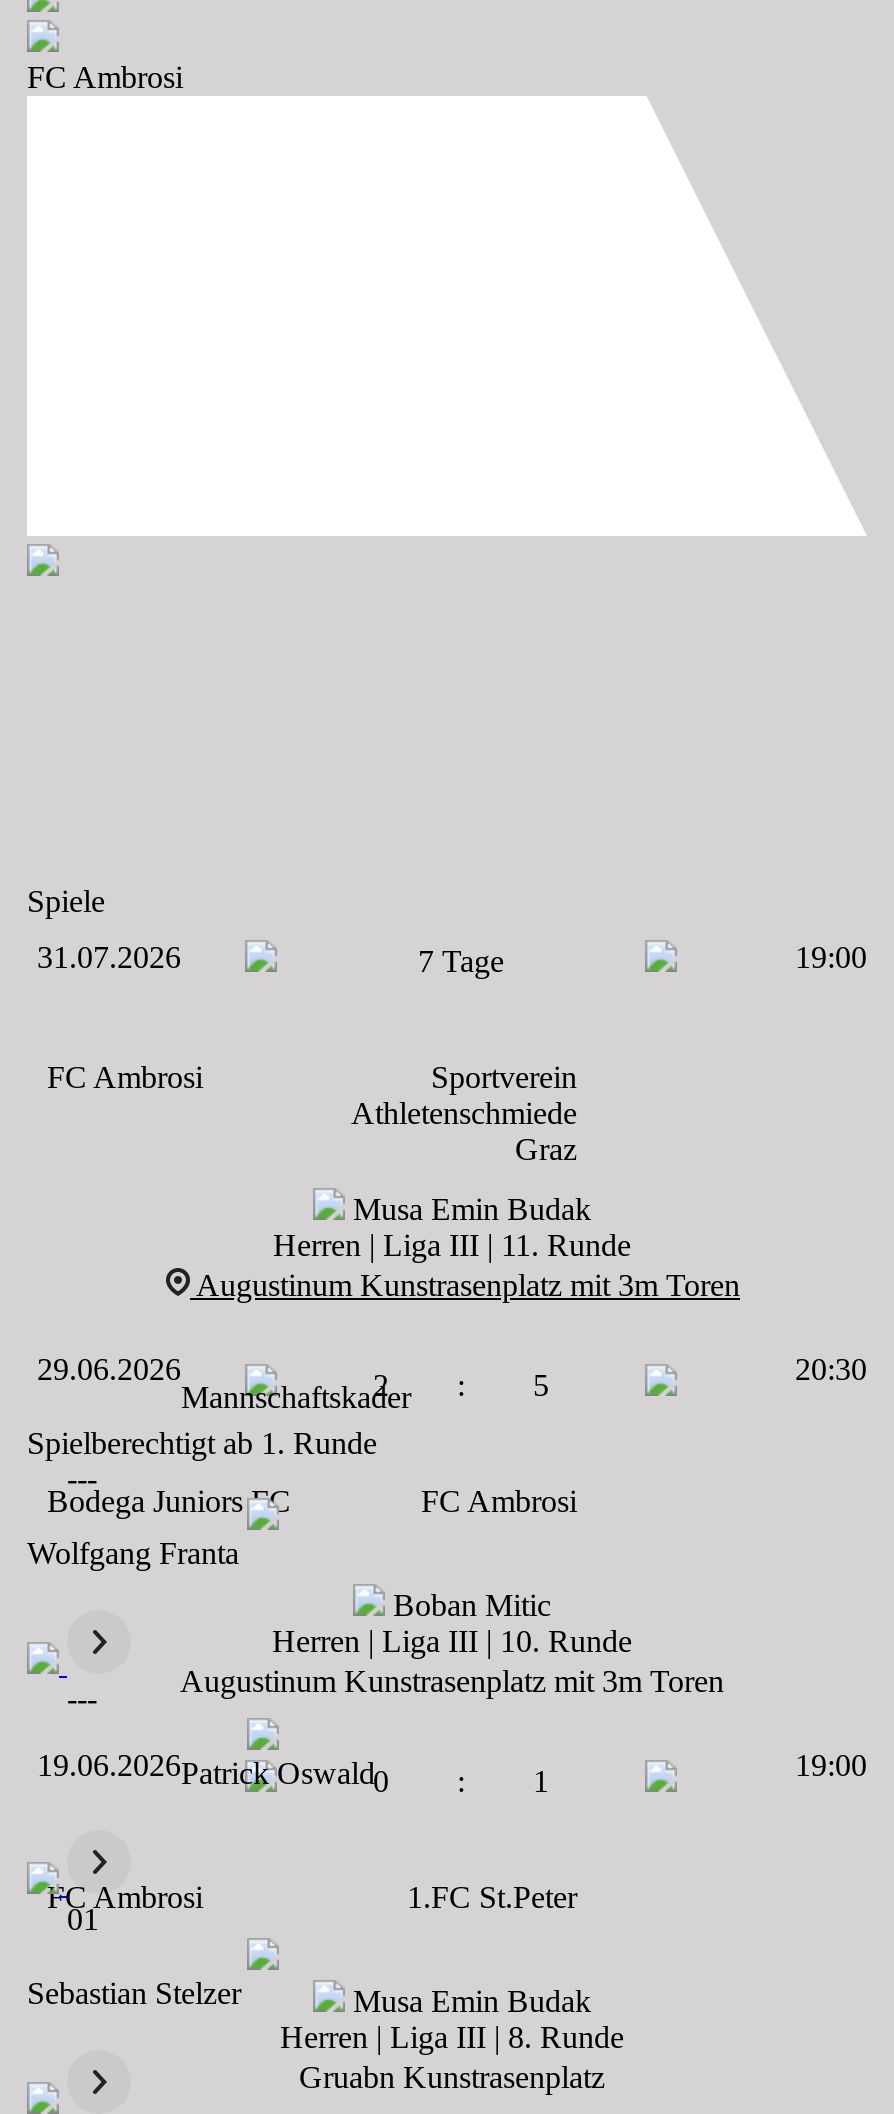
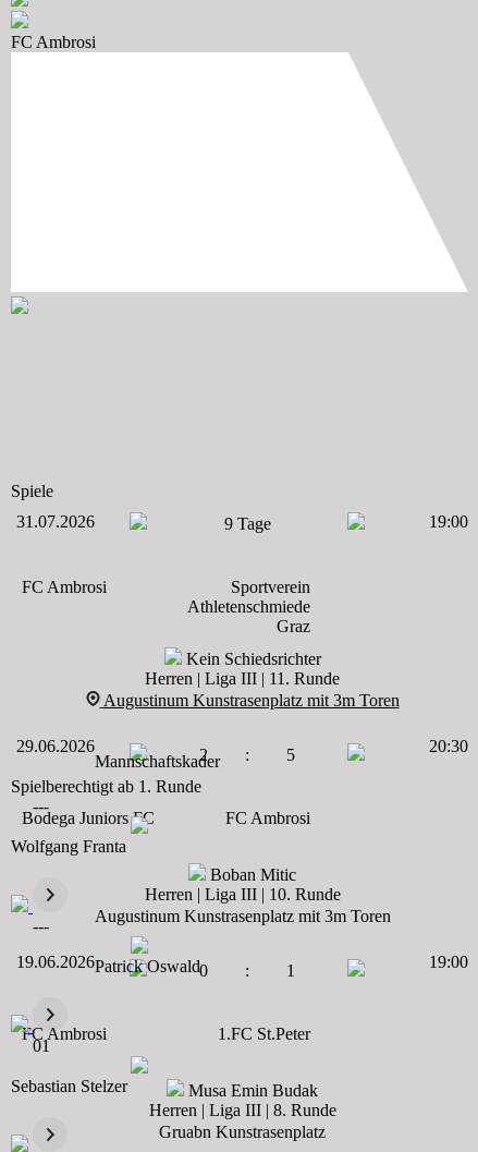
- 7 Tage
+ 9 Tage

- Musa Emin Budak
+ Kein Schiedsrichter
